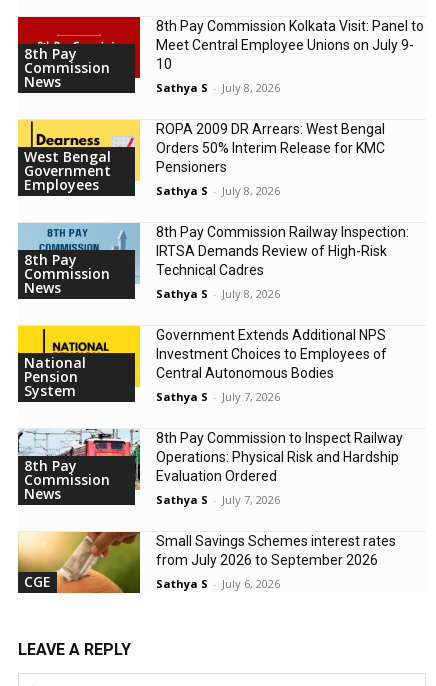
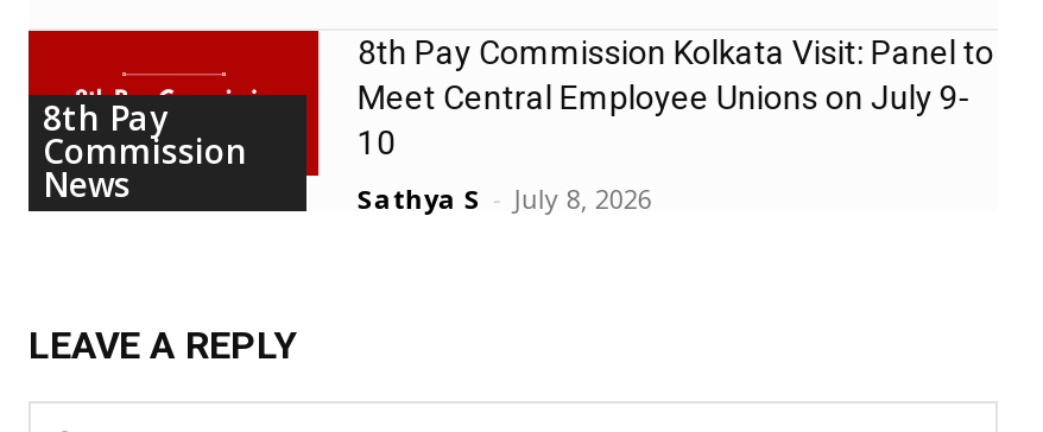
- [image]
- West Bengal
- Government
- Employees

- ROPA 2009 DR Arrears: West Bengal
- Orders 50% Interim Release for KMC
- Pensioners
- Sathya S - July 8, 2026

- [image]
- 8th Pay
- Commission
- News

- 8th Pay Commission Railway Inspection:
- IRTSA Demands Review of High-Risk
- Technical Cadres
- Sathya S - July 8, 2026

- [image]
- National
- Pension
- System

- Government Extends Additional NPS
- Investment Choices to Employees of
- Central Autonomous Bodies
- Sathya S - July 7, 2026

- [image]
- 8th Pay
- Commission
- News

- 8th Pay Commission to Inspect Railway
- Operations: Physical Risk and Hardship
- Evaluation Ordered
- Sathya S - July 7, 2026

- Small Savings Schemes interest rates
- from July 2026 to September 2026
- Sathya S - July 6, 2026

- CGE
